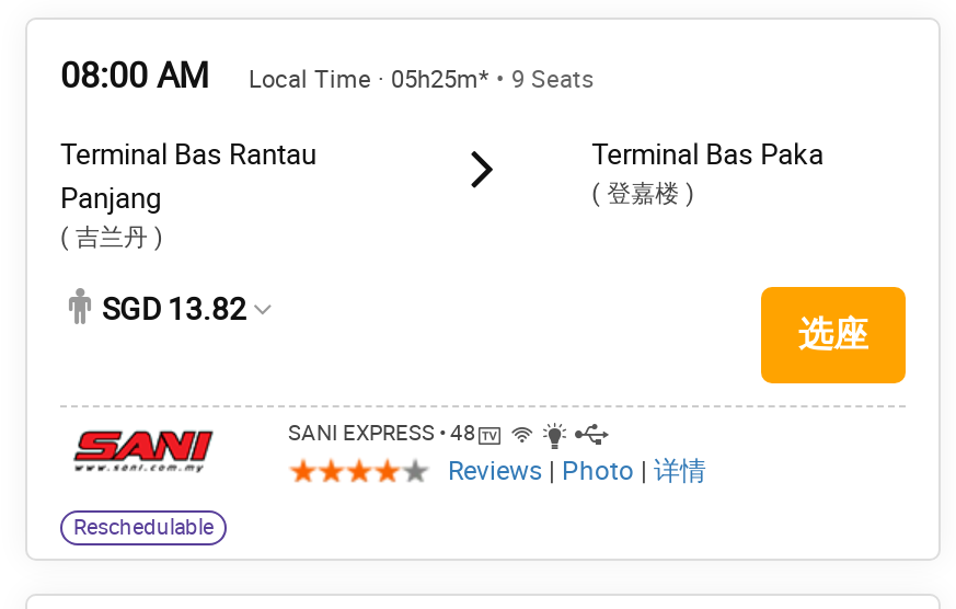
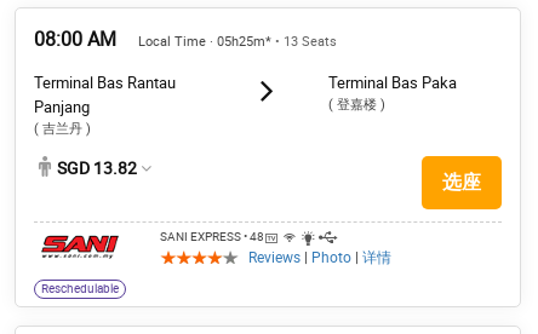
- Local Time · 05h25m* • 9 Seats
+ Local Time · 05h25m* • 13 Seats
